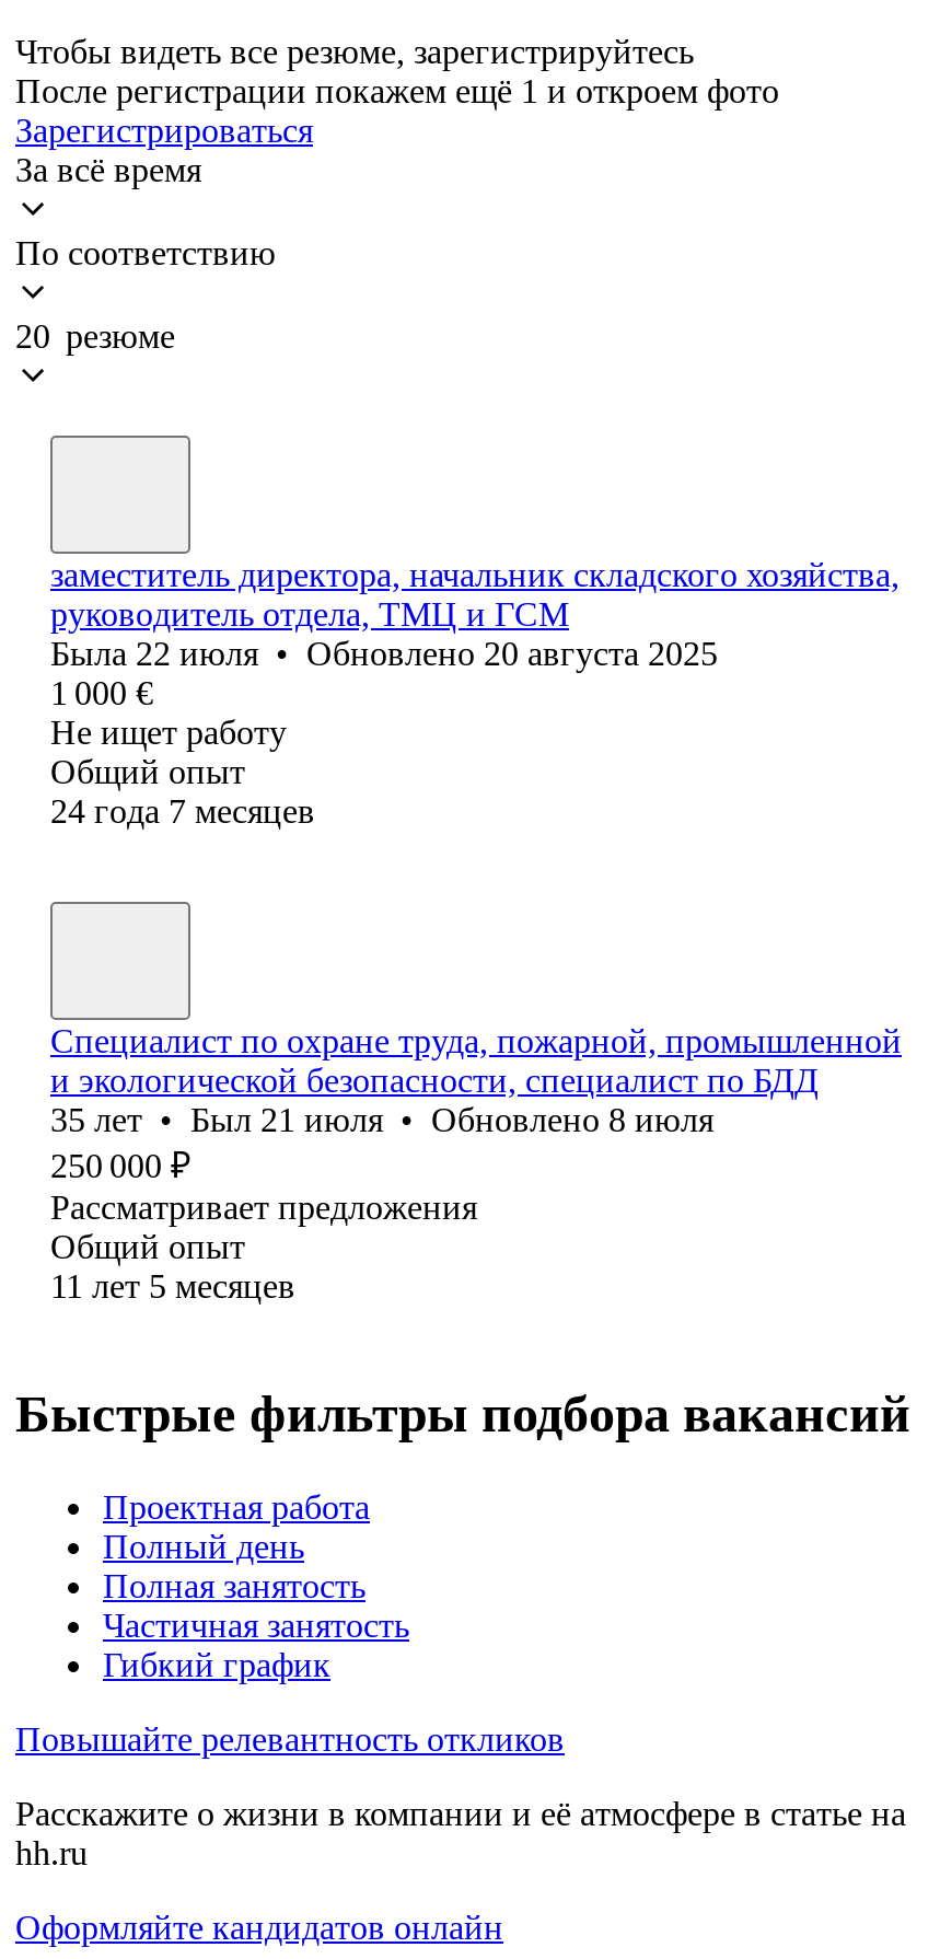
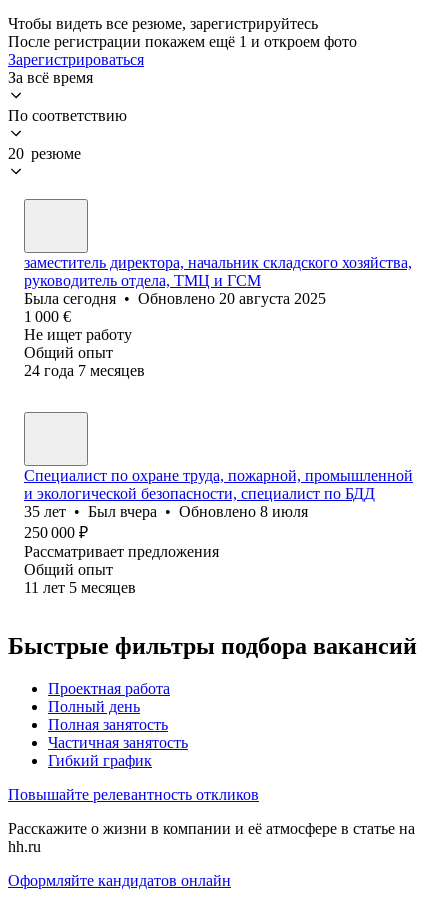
- Была 22 июля • Обновлено 20 августа 2025
+ Была сегодня • Обновлено 20 августа 2025

- 35 лет • Был 21 июля • Обновлено 8 июля
+ 35 лет • Был вчера • Обновлено 8 июля
